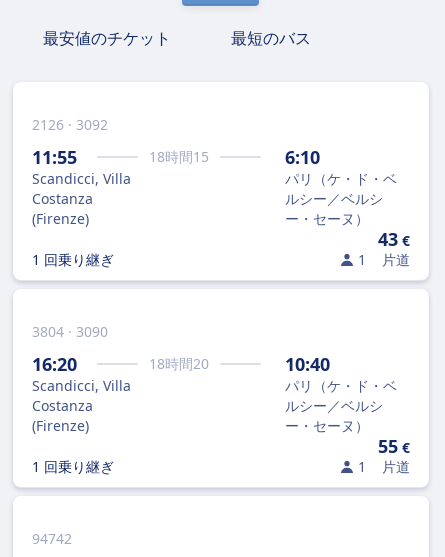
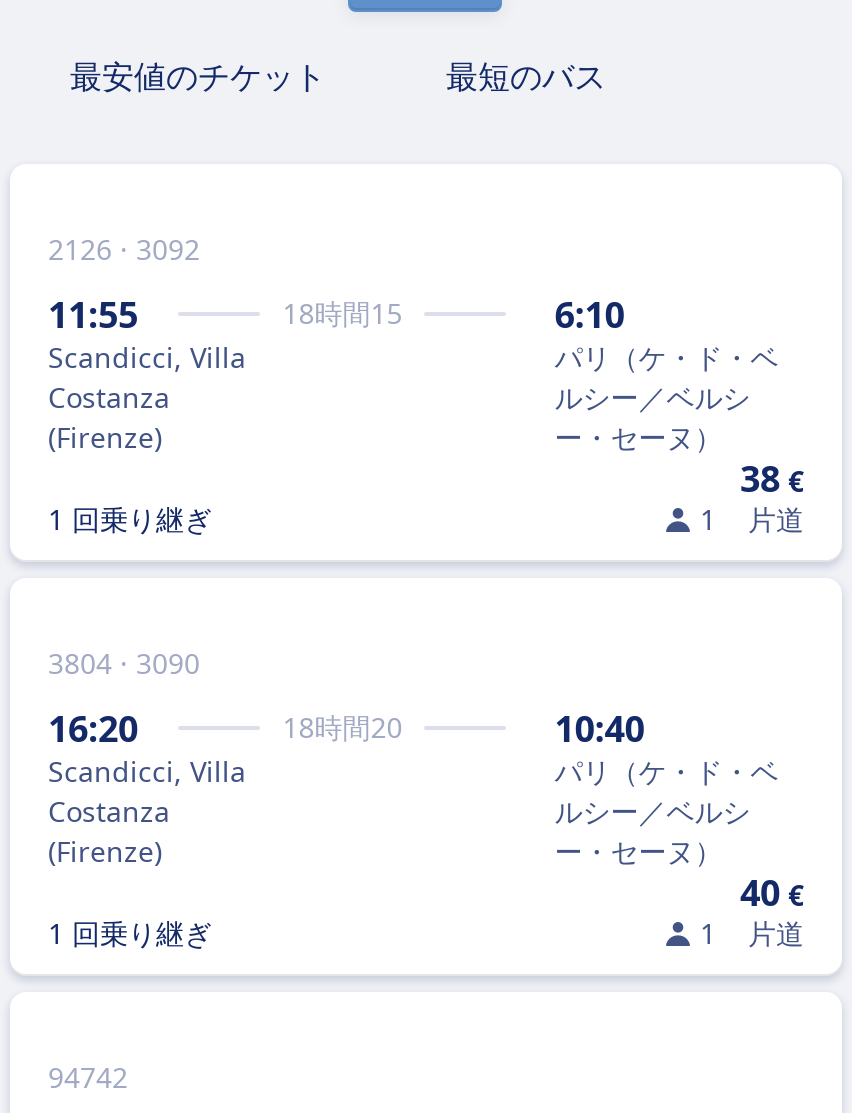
- 43 €
+ 38 €

- 55 €
+ 40 €
